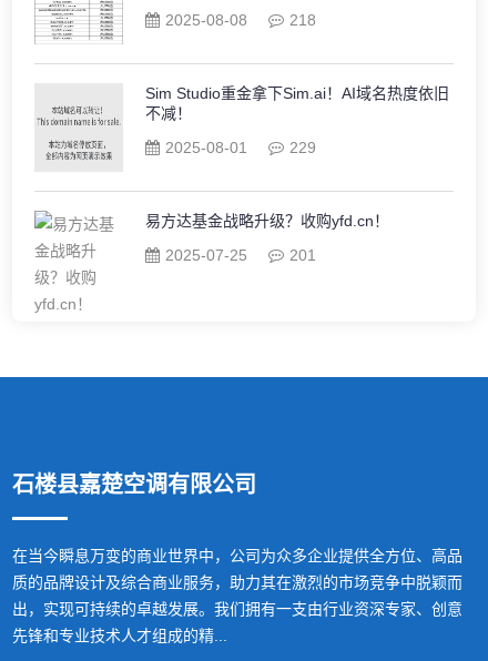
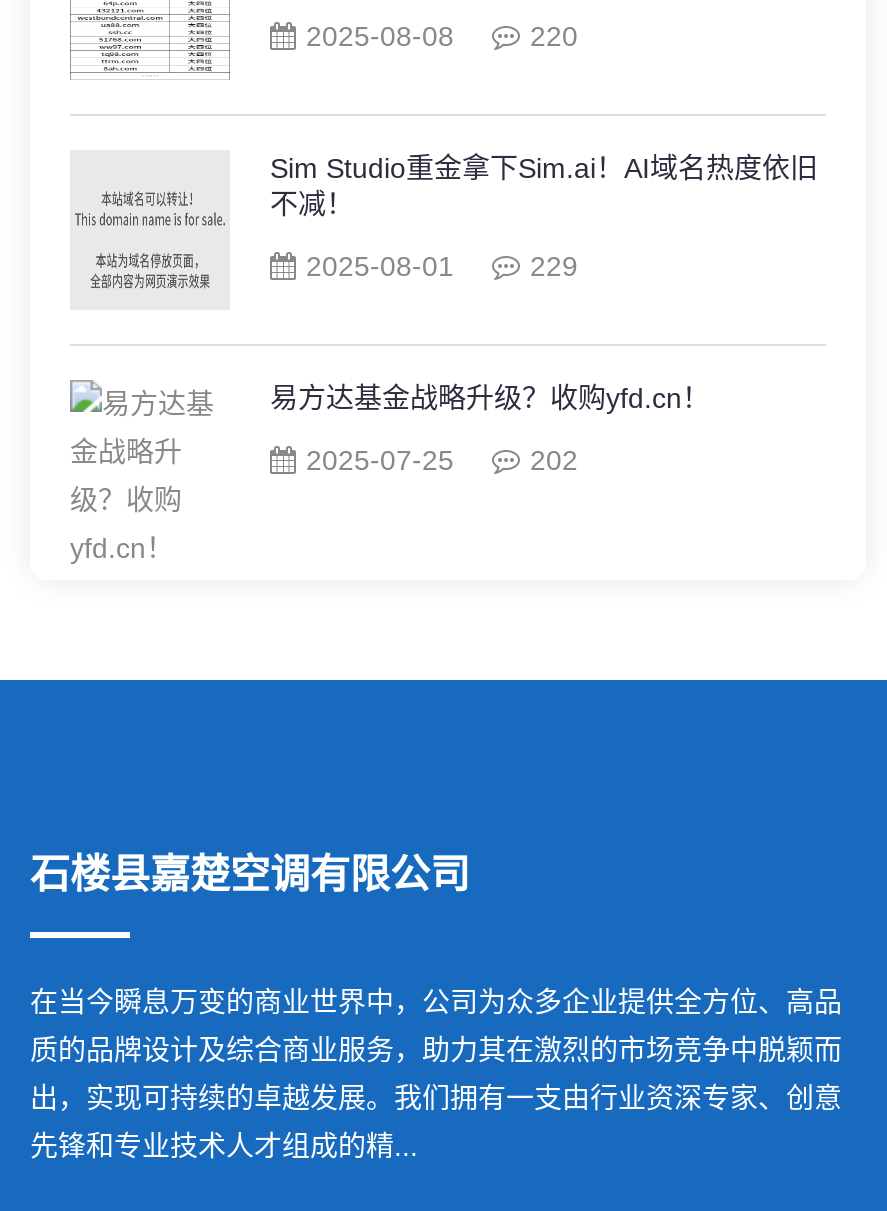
- 218
+ 220

- 201
+ 202
